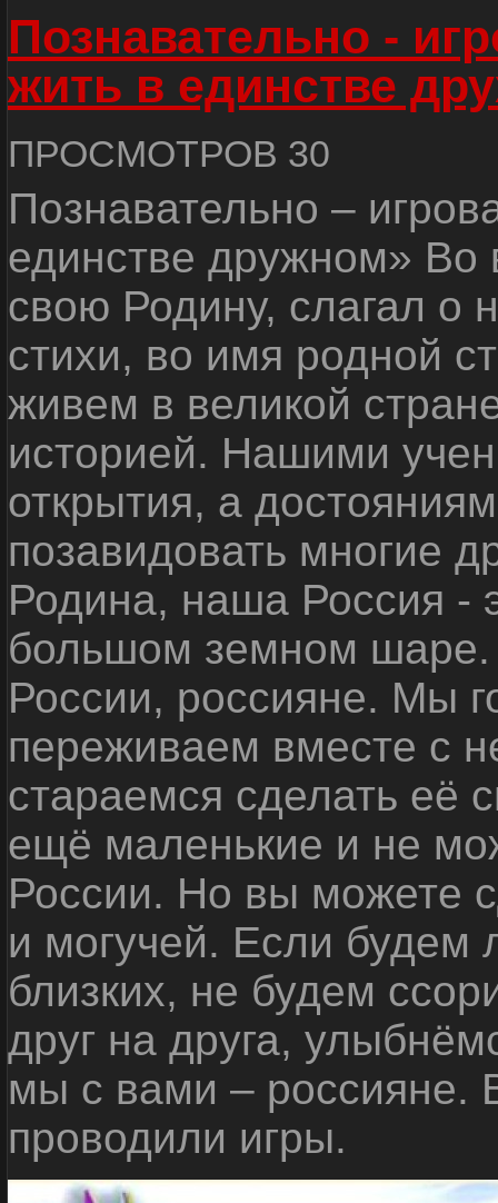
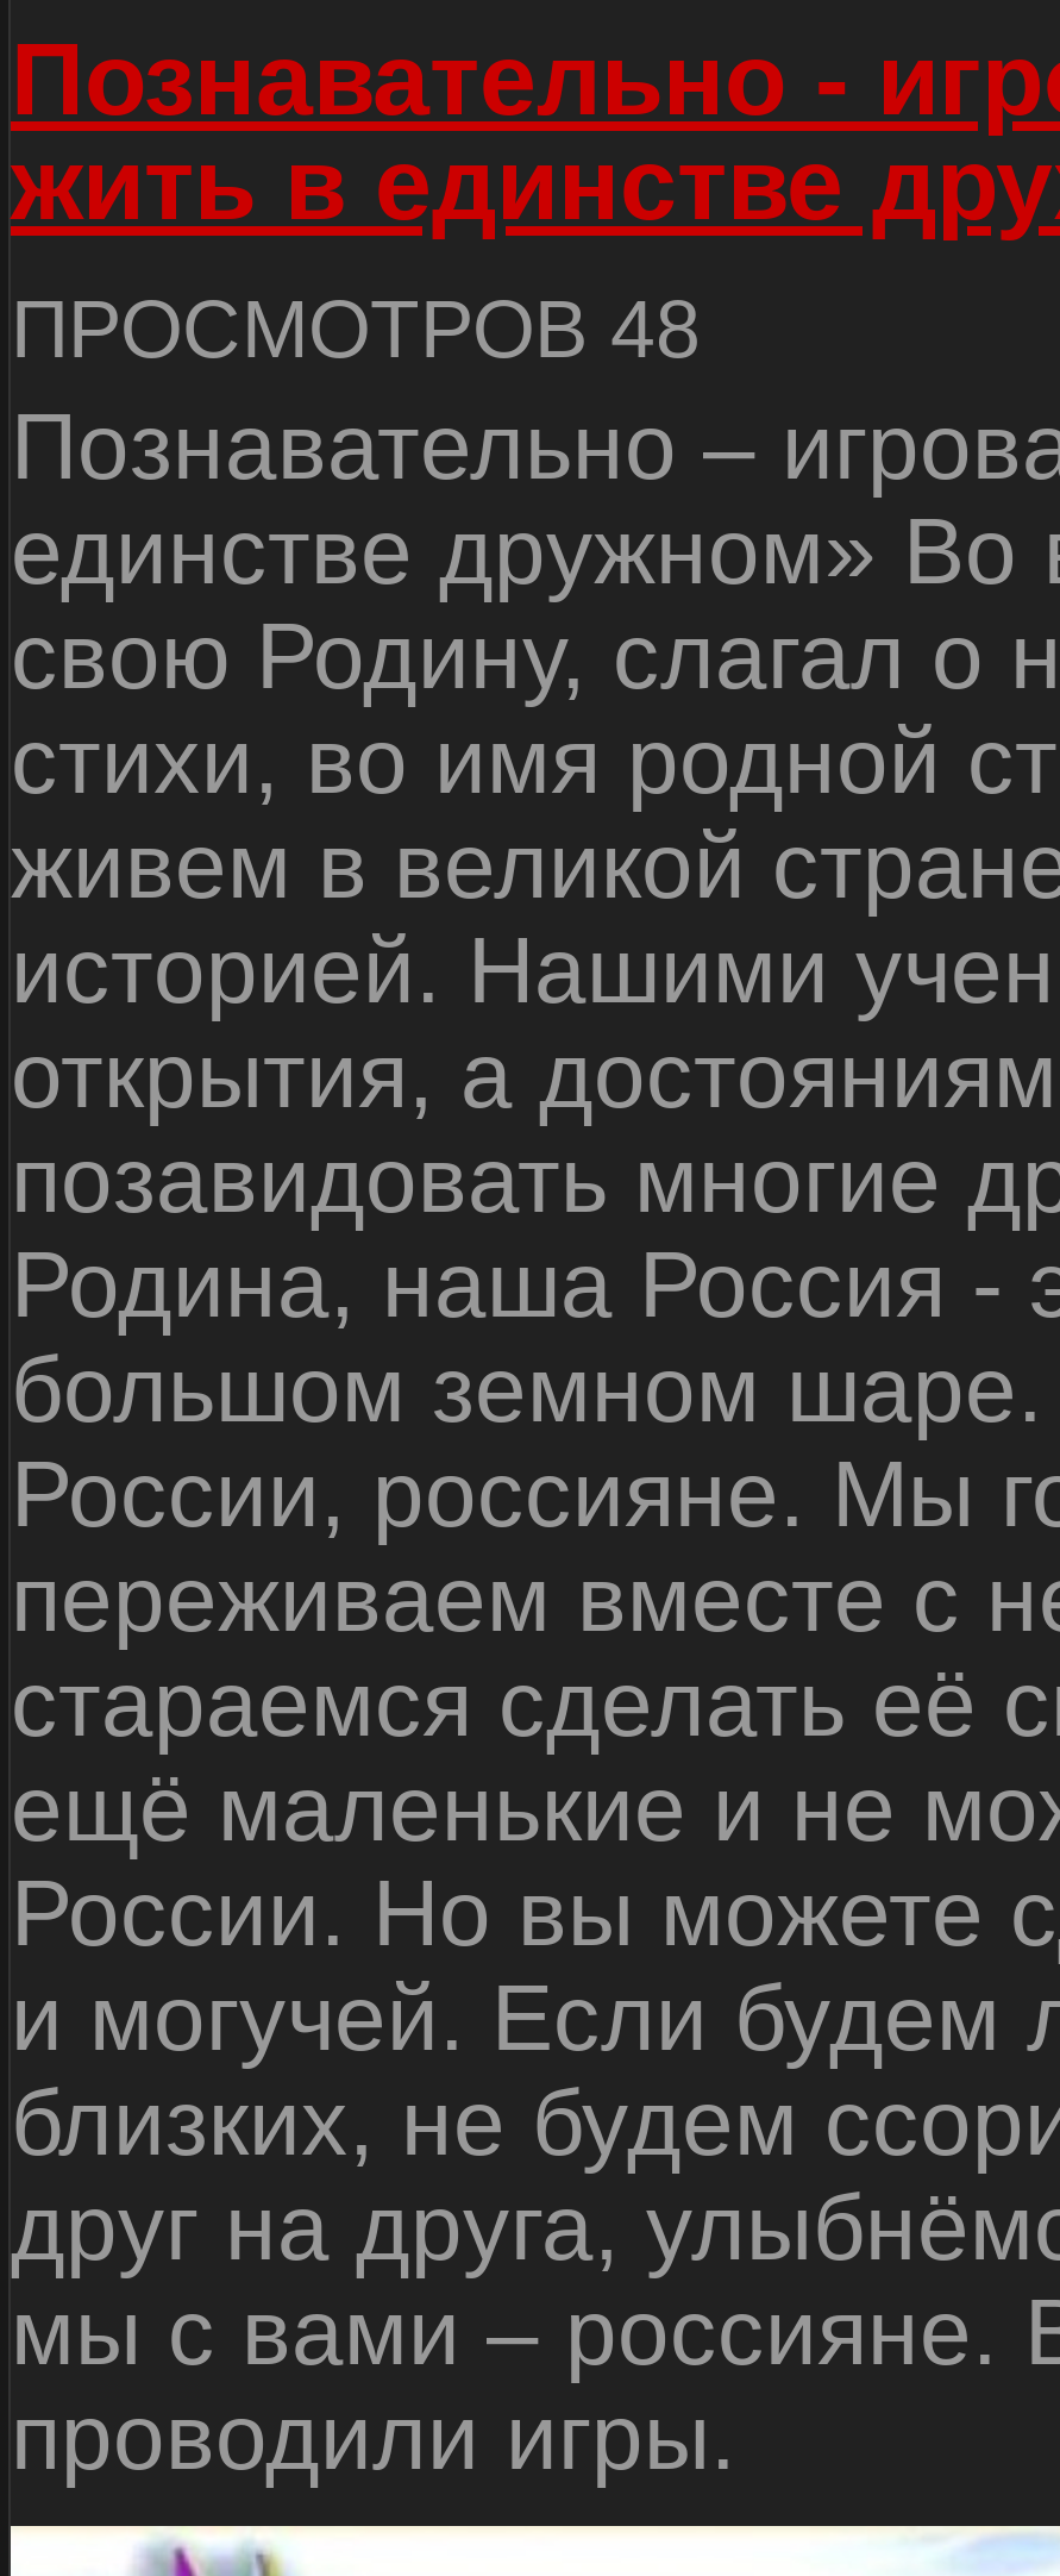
- ПРОСМОТРОВ 30
+ ПРОСМОТРОВ 48
